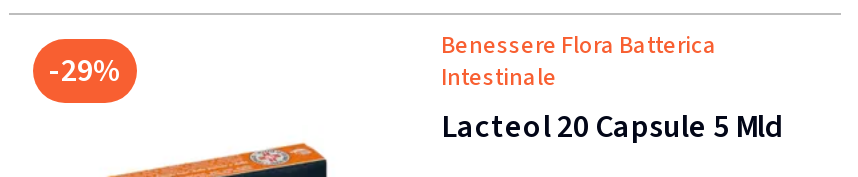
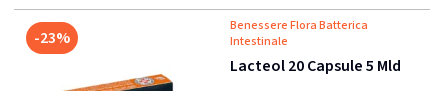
- -29%
+ -23%
